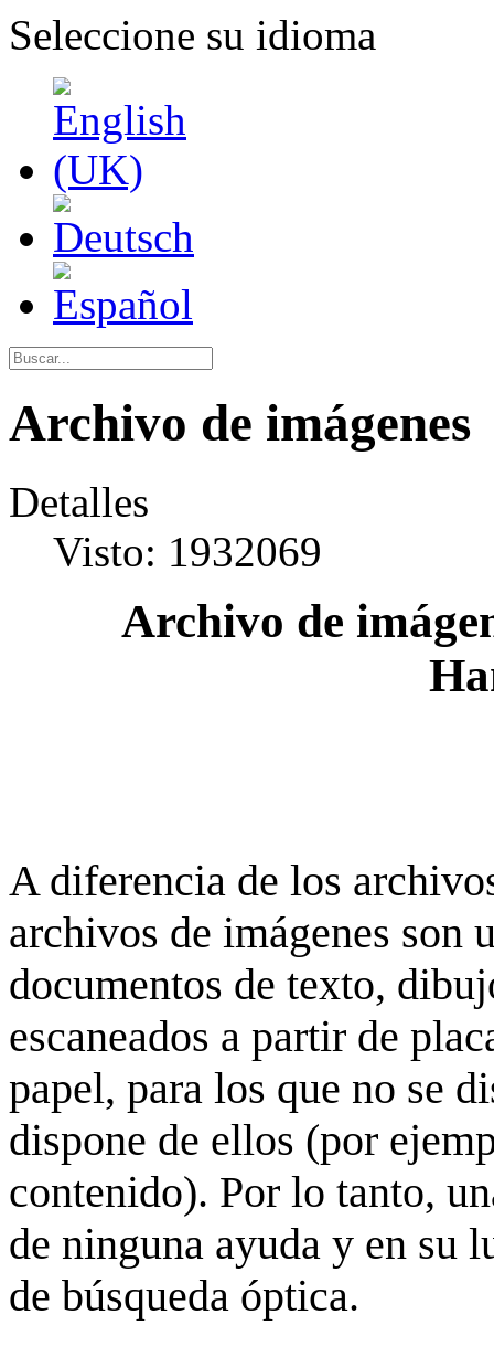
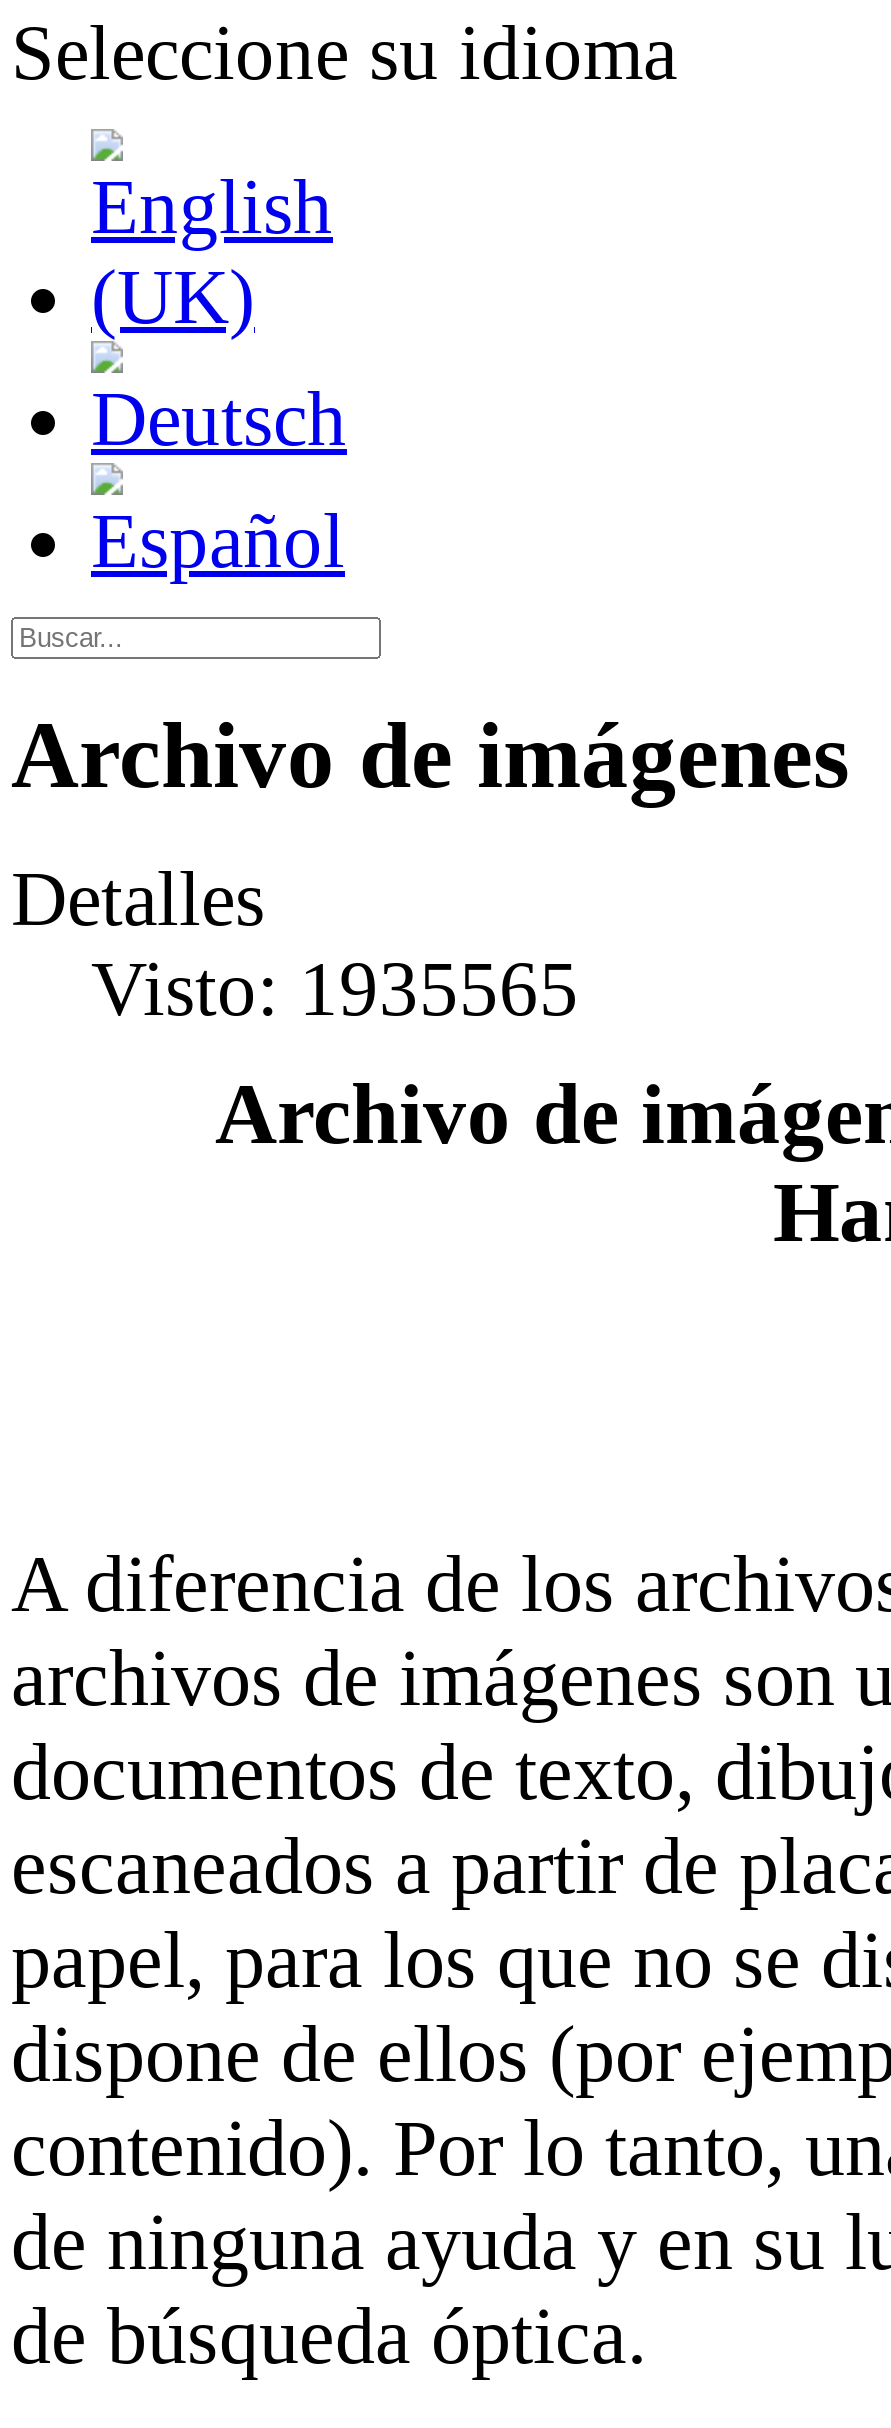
- Visto: 1932069
+ Visto: 1935565
